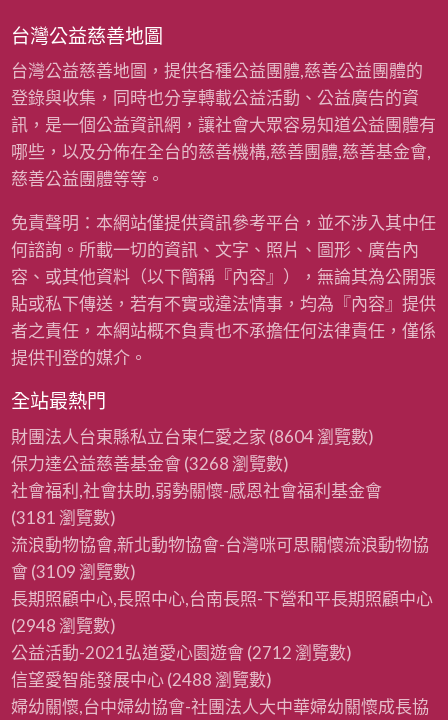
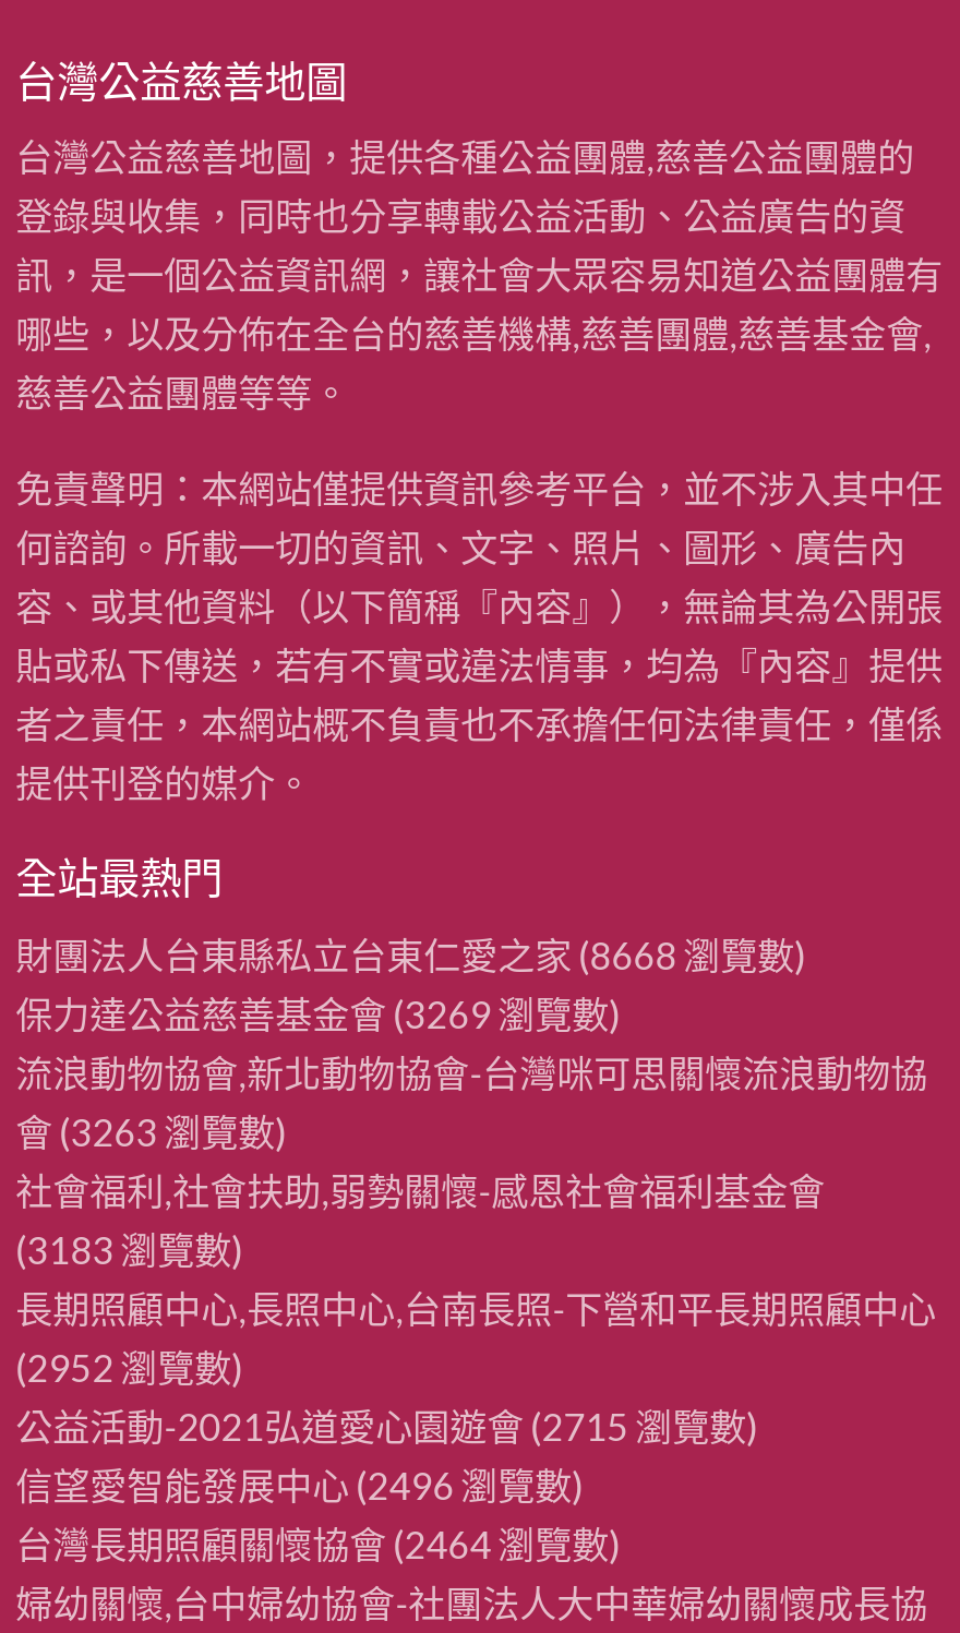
- 財團法人台東縣私立台東仁愛之家(8604 瀏覽數)
- 保力達公益慈善基金會(3268 瀏覽數)
+ 財團法人台東縣私立台東仁愛之家(8668 瀏覽數)
+ 保力達公益慈善基金會(3269 瀏覽數)
+ 會(3263 瀏覽數)

moved down: 社會福利,社會扶助,弱勢關懷-感恩社會福利基金會

- (3181 瀏覽數)
- 會(3109 瀏覽數)
+ (3183 瀏覽數)

moved up: 流浪動物協會,新北動物協會-台灣咪可思關懷流浪動物協

- (2948 瀏覽數)
- 公益活動-2021弘道愛心園遊會(2712 瀏覽數)
- 信望愛智能發展中心(2488 瀏覽數)
+ (2952 瀏覽數)
+ 公益活動-2021弘道愛心園遊會(2715 瀏覽數)
+ 信望愛智能發展中心(2496 瀏覽數)
+ 台灣長期照顧關懷協會(2464 瀏覽數)
